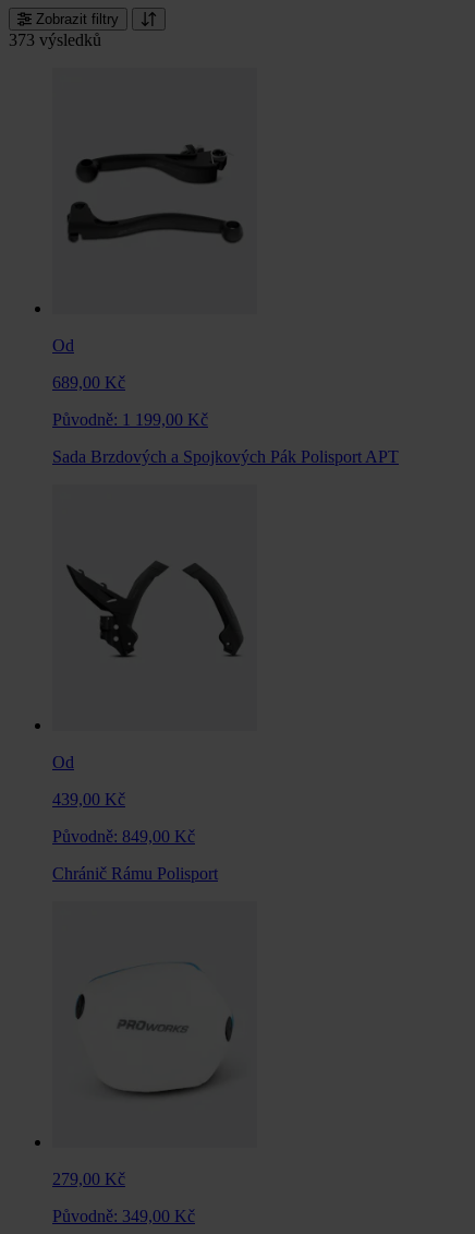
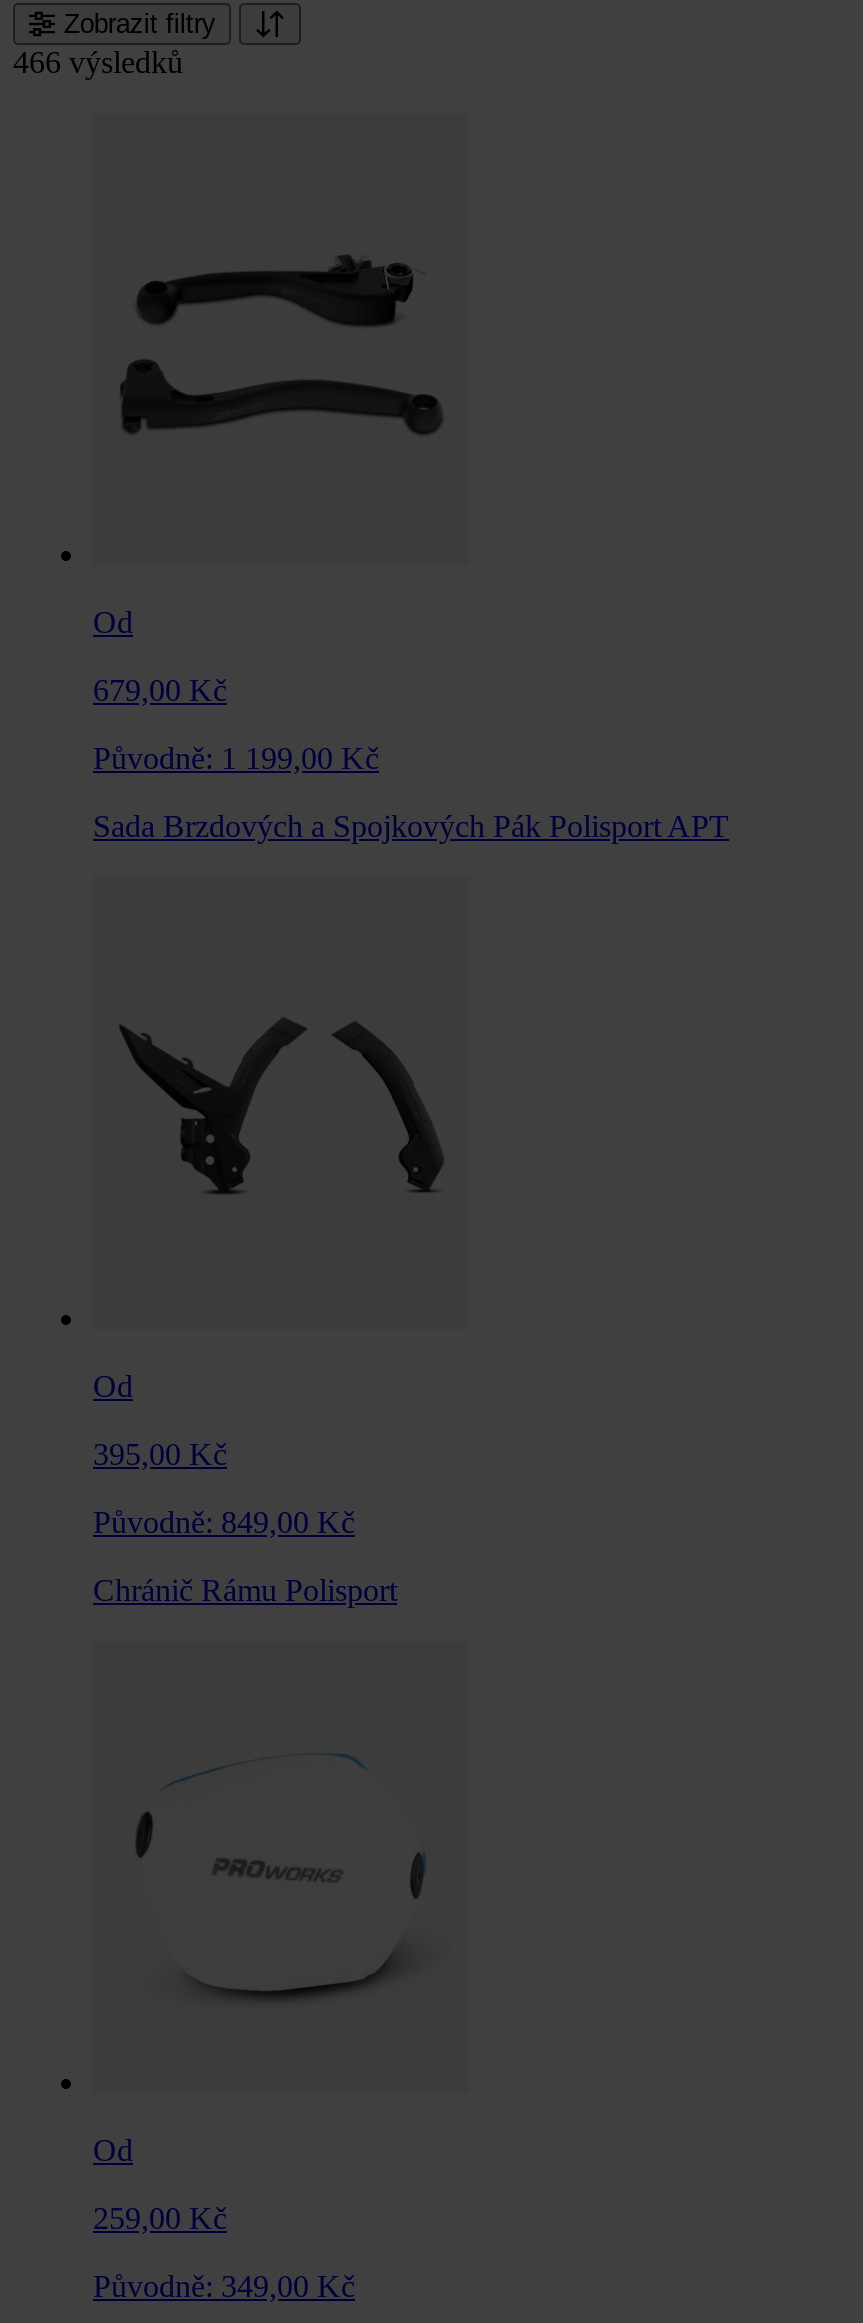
- 373 výsledků
+ 466 výsledků

- 689,00 Kč
+ 679,00 Kč

- 439,00 Kč
+ 395,00 Kč

- 279,00 Kč
+ Od
+ 259,00 Kč
